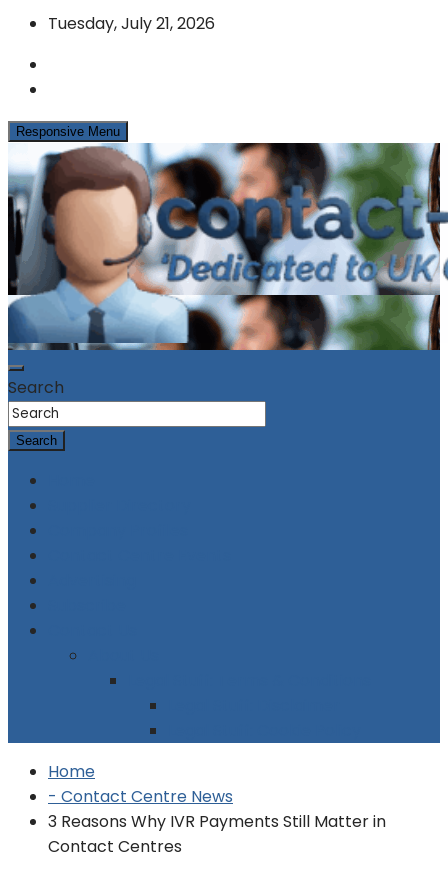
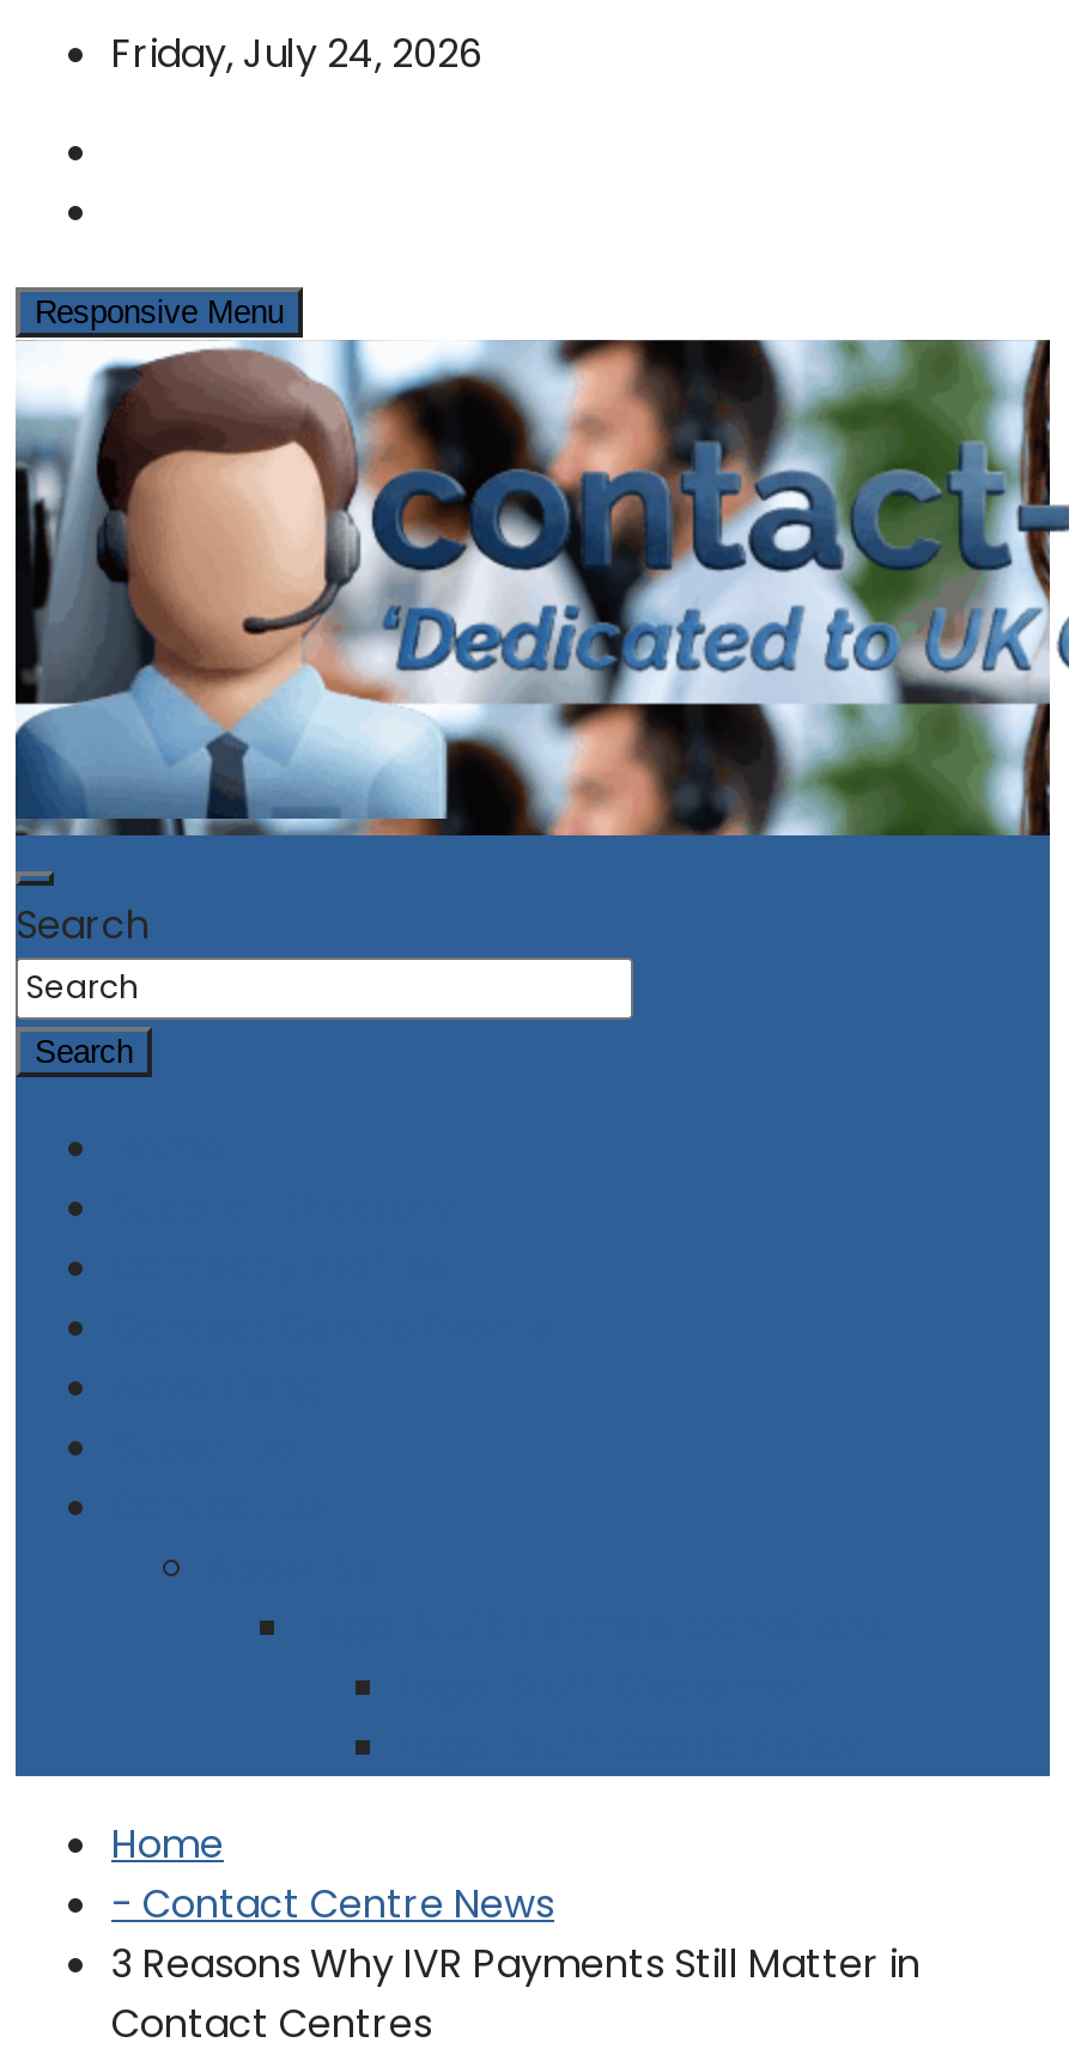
- Tuesday, July 21, 2026
+ Friday, July 24, 2026
